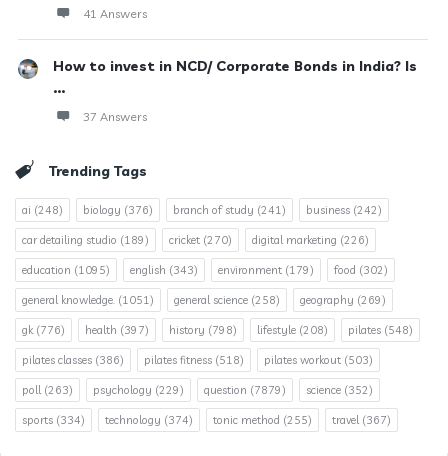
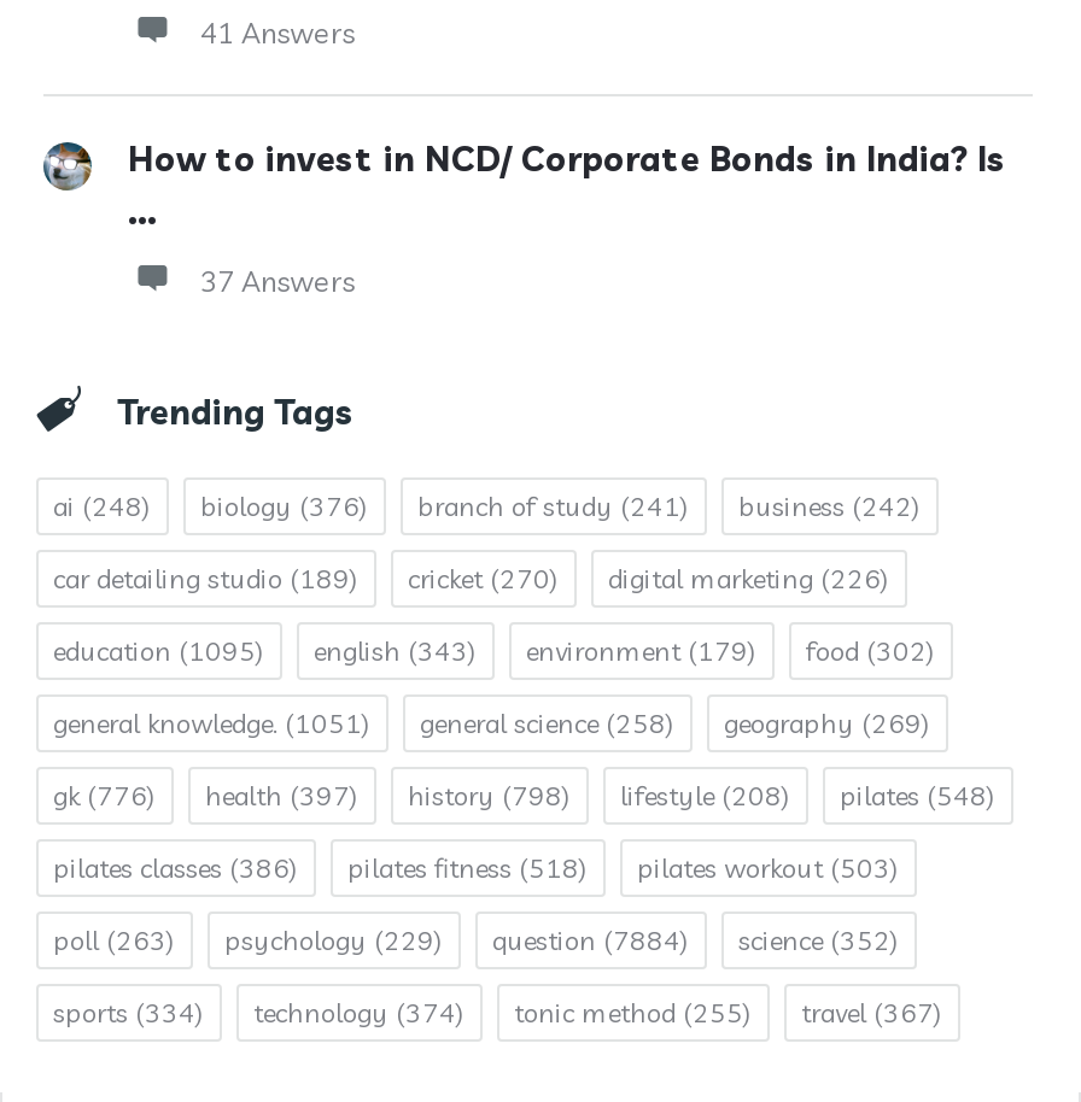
- poll (263) psychology (229) question (7879) science (352)
+ poll (263) psychology (229) question (7884) science (352)
